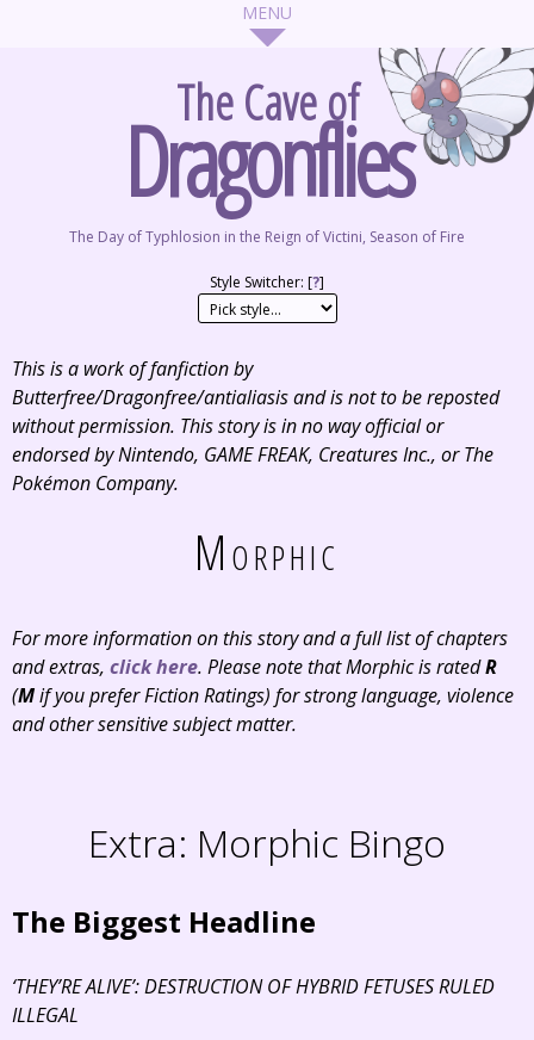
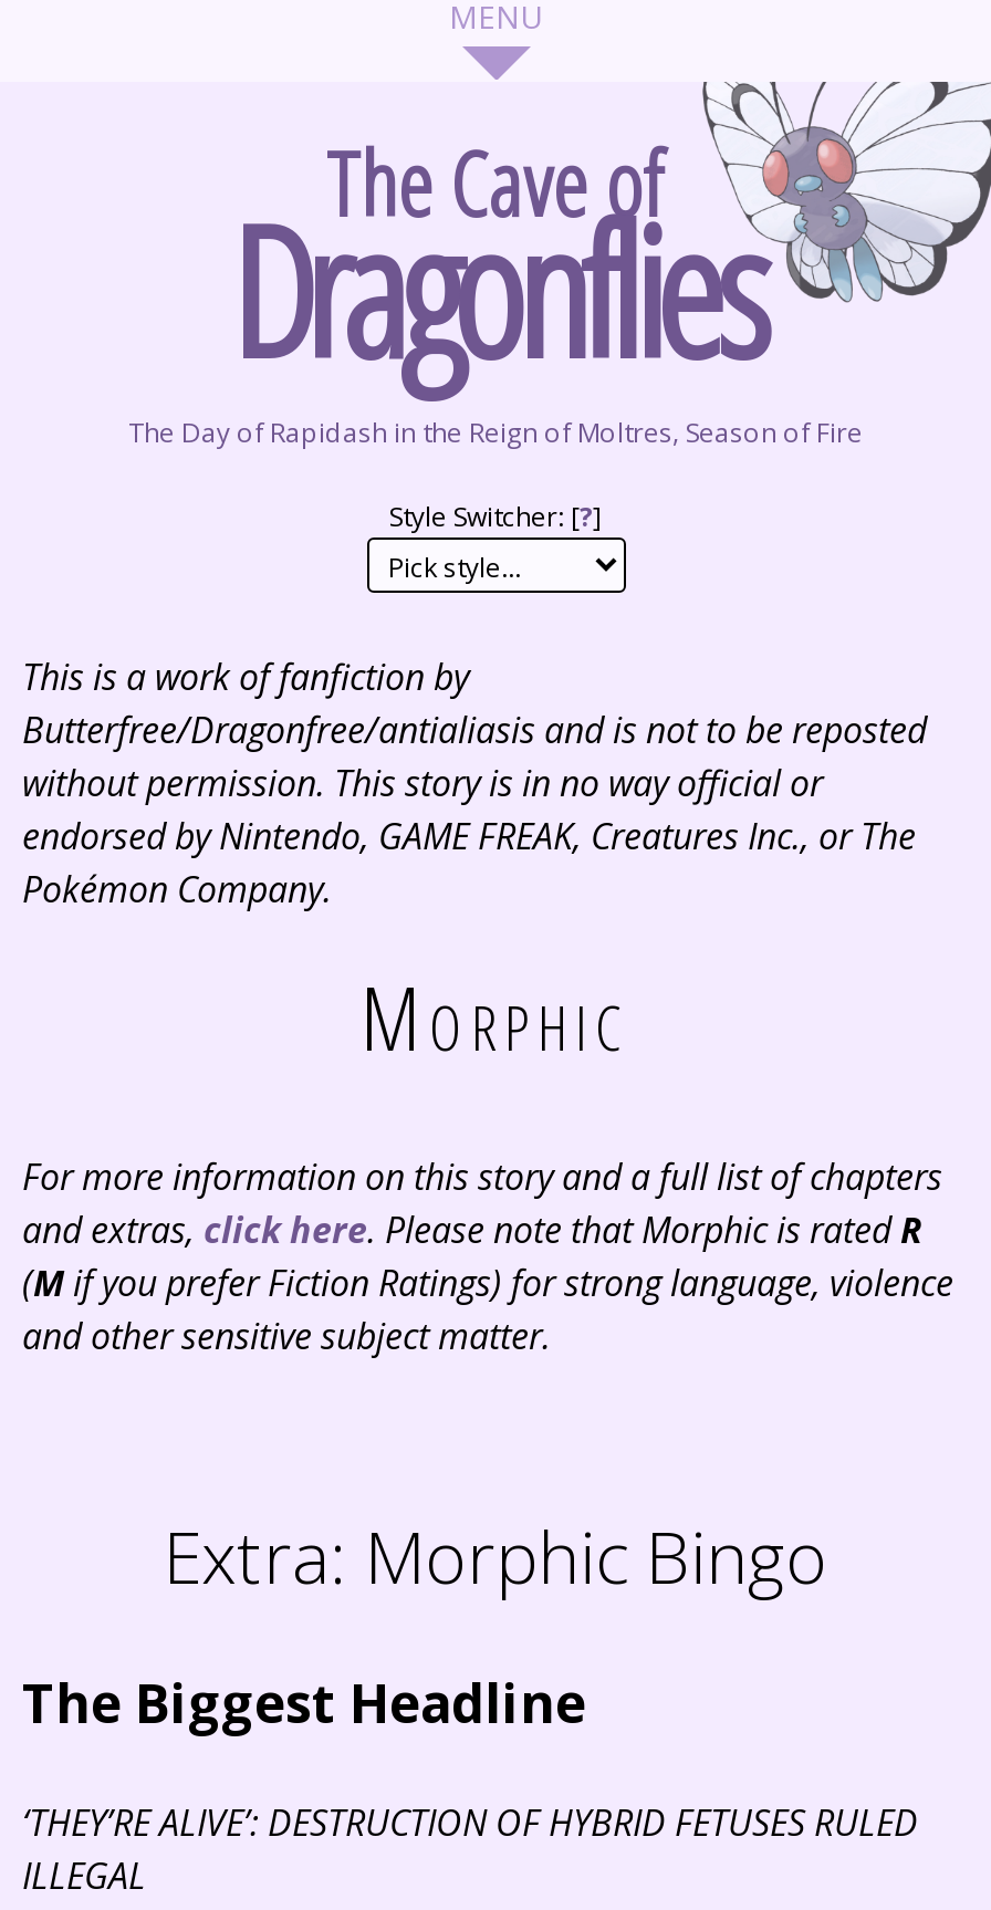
- The Day of Typhlosion in the Reign of Victini, Season of Fire
+ The Day of Rapidash in the Reign of Moltres, Season of Fire
